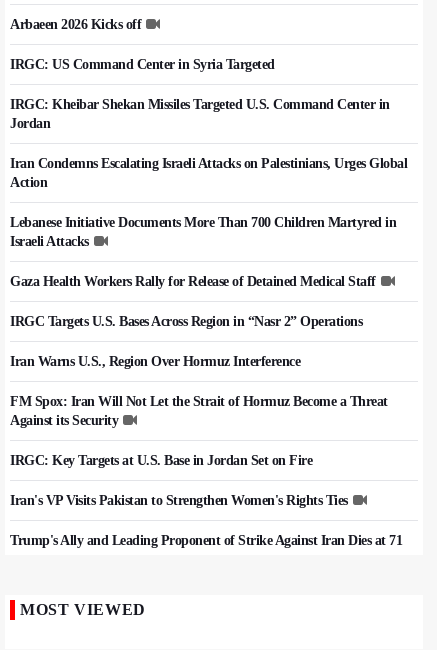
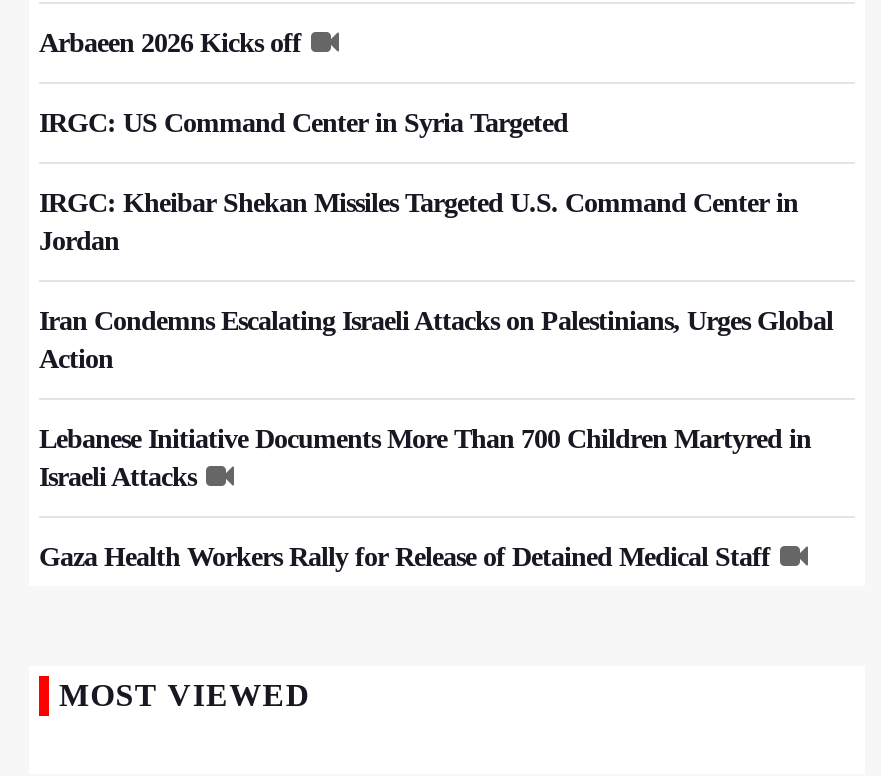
- IRGC Targets U.S. Bases Across Region in “Nasr 2” Operations
- Iran Warns U.S., Region Over Hormuz Interference
- FM Spox: Iran Will Not Let the Strait of Hormuz Become a Threat
- Against its Security
- IRGC: Key Targets at U.S. Base in Jordan Set on Fire
- Iran's VP Visits Pakistan to Strengthen Women's Rights Ties
- Trump's Ally and Leading Proponent of Strike Against Iran Dies at 71
